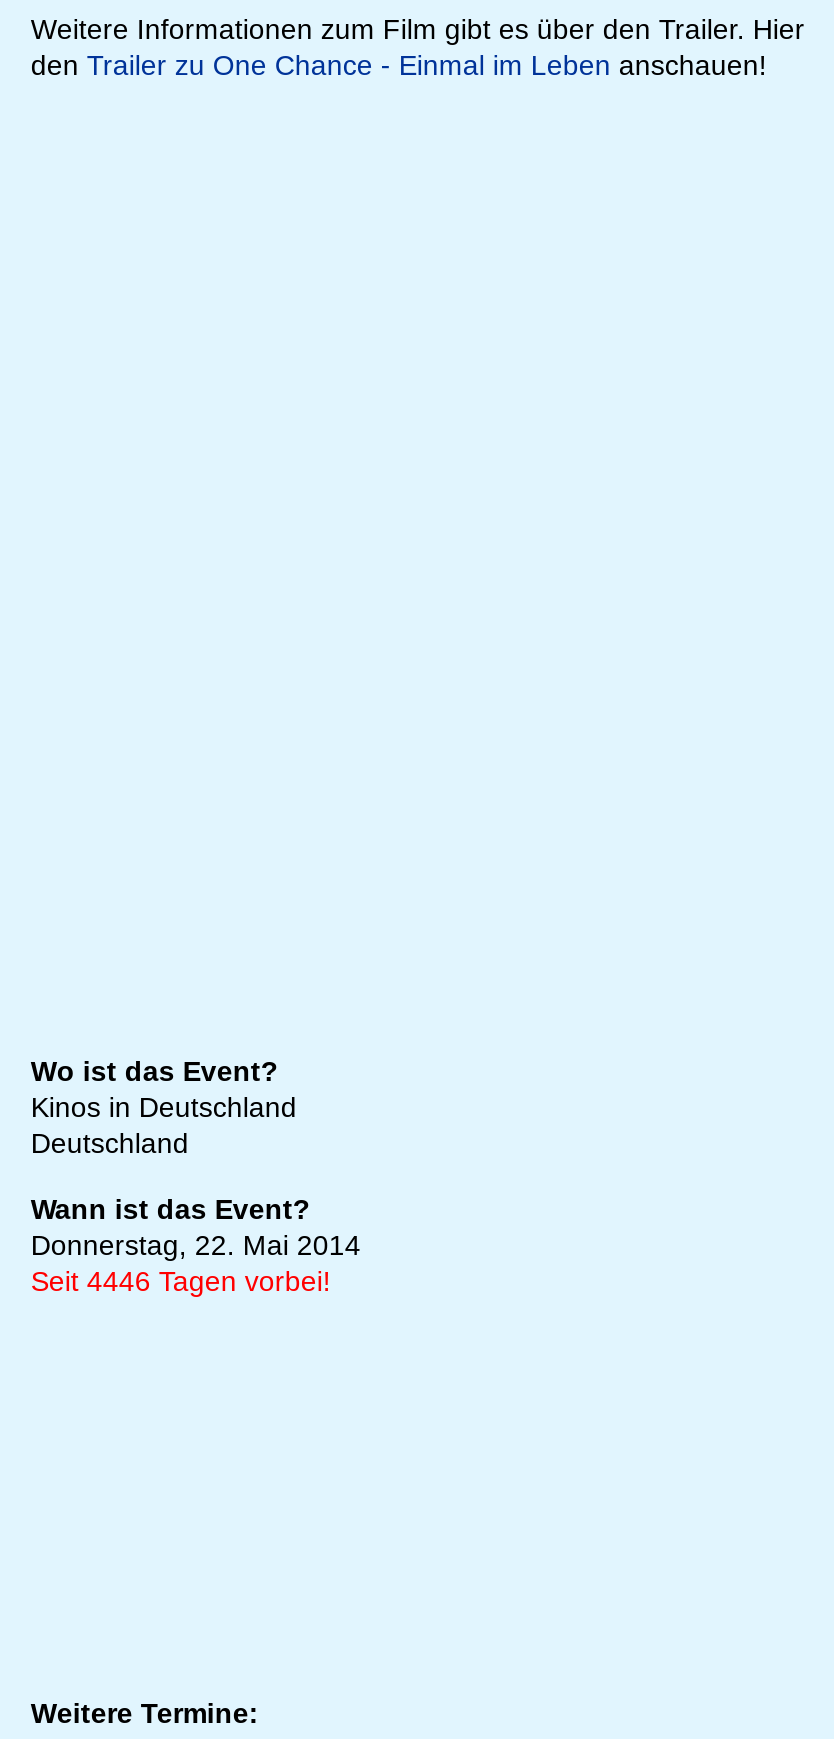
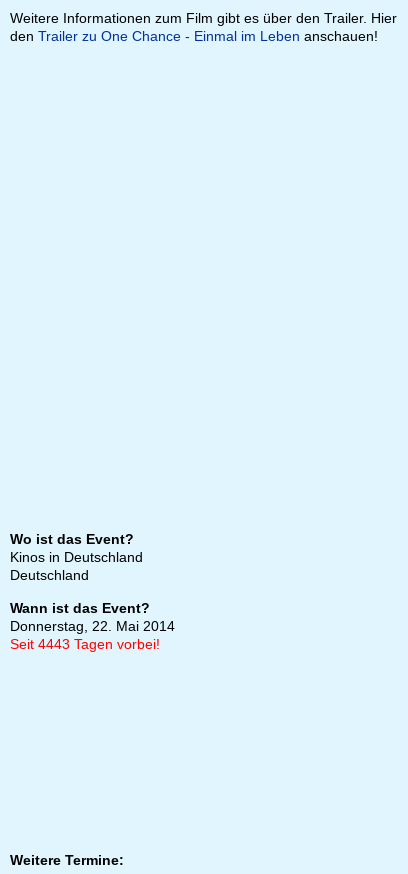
- Seit 4446 Tagen vorbei!
+ Seit 4443 Tagen vorbei!
